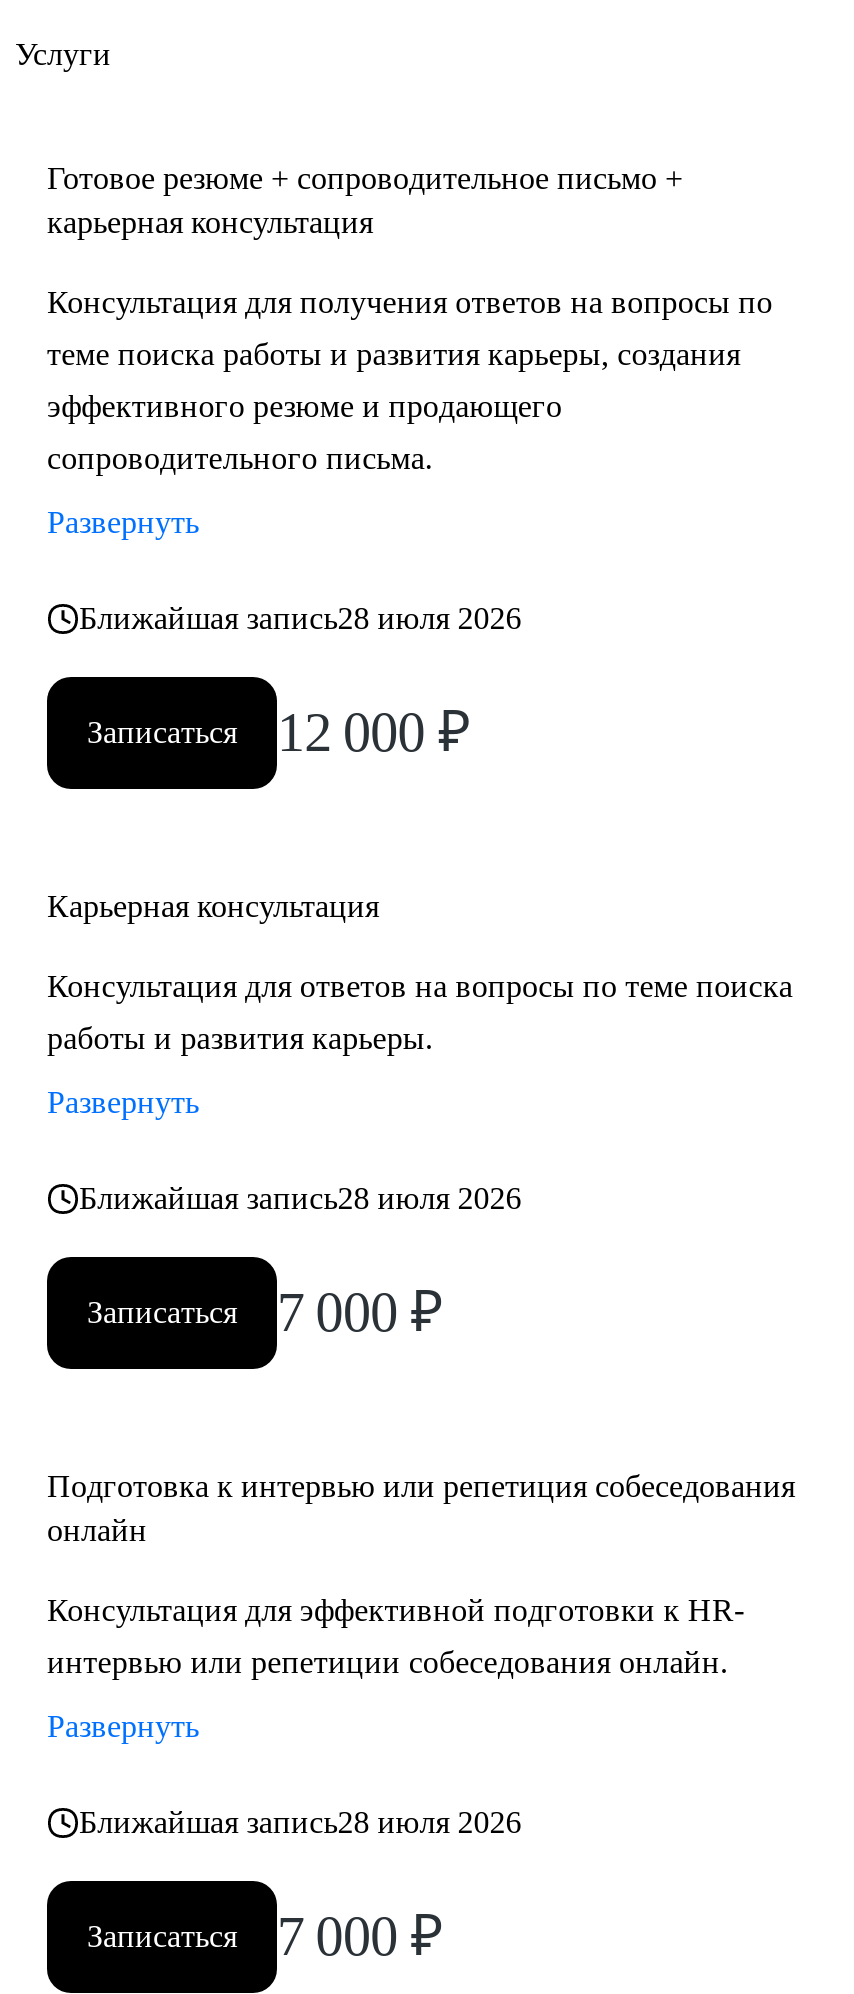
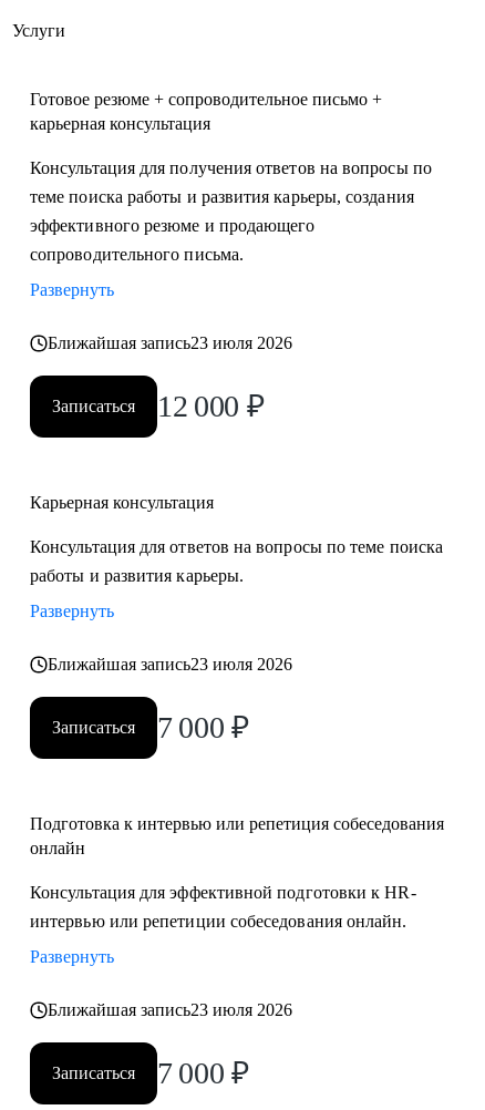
- Ближайшая запись28 июля 2026
+ Ближайшая запись23 июля 2026

- Ближайшая запись28 июля 2026
+ Ближайшая запись23 июля 2026

- Ближайшая запись28 июля 2026
+ Ближайшая запись23 июля 2026
